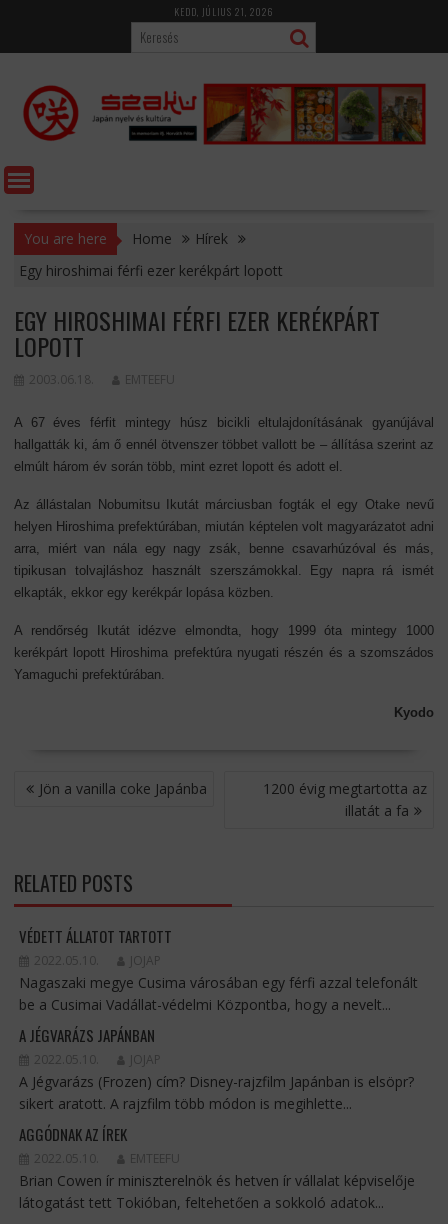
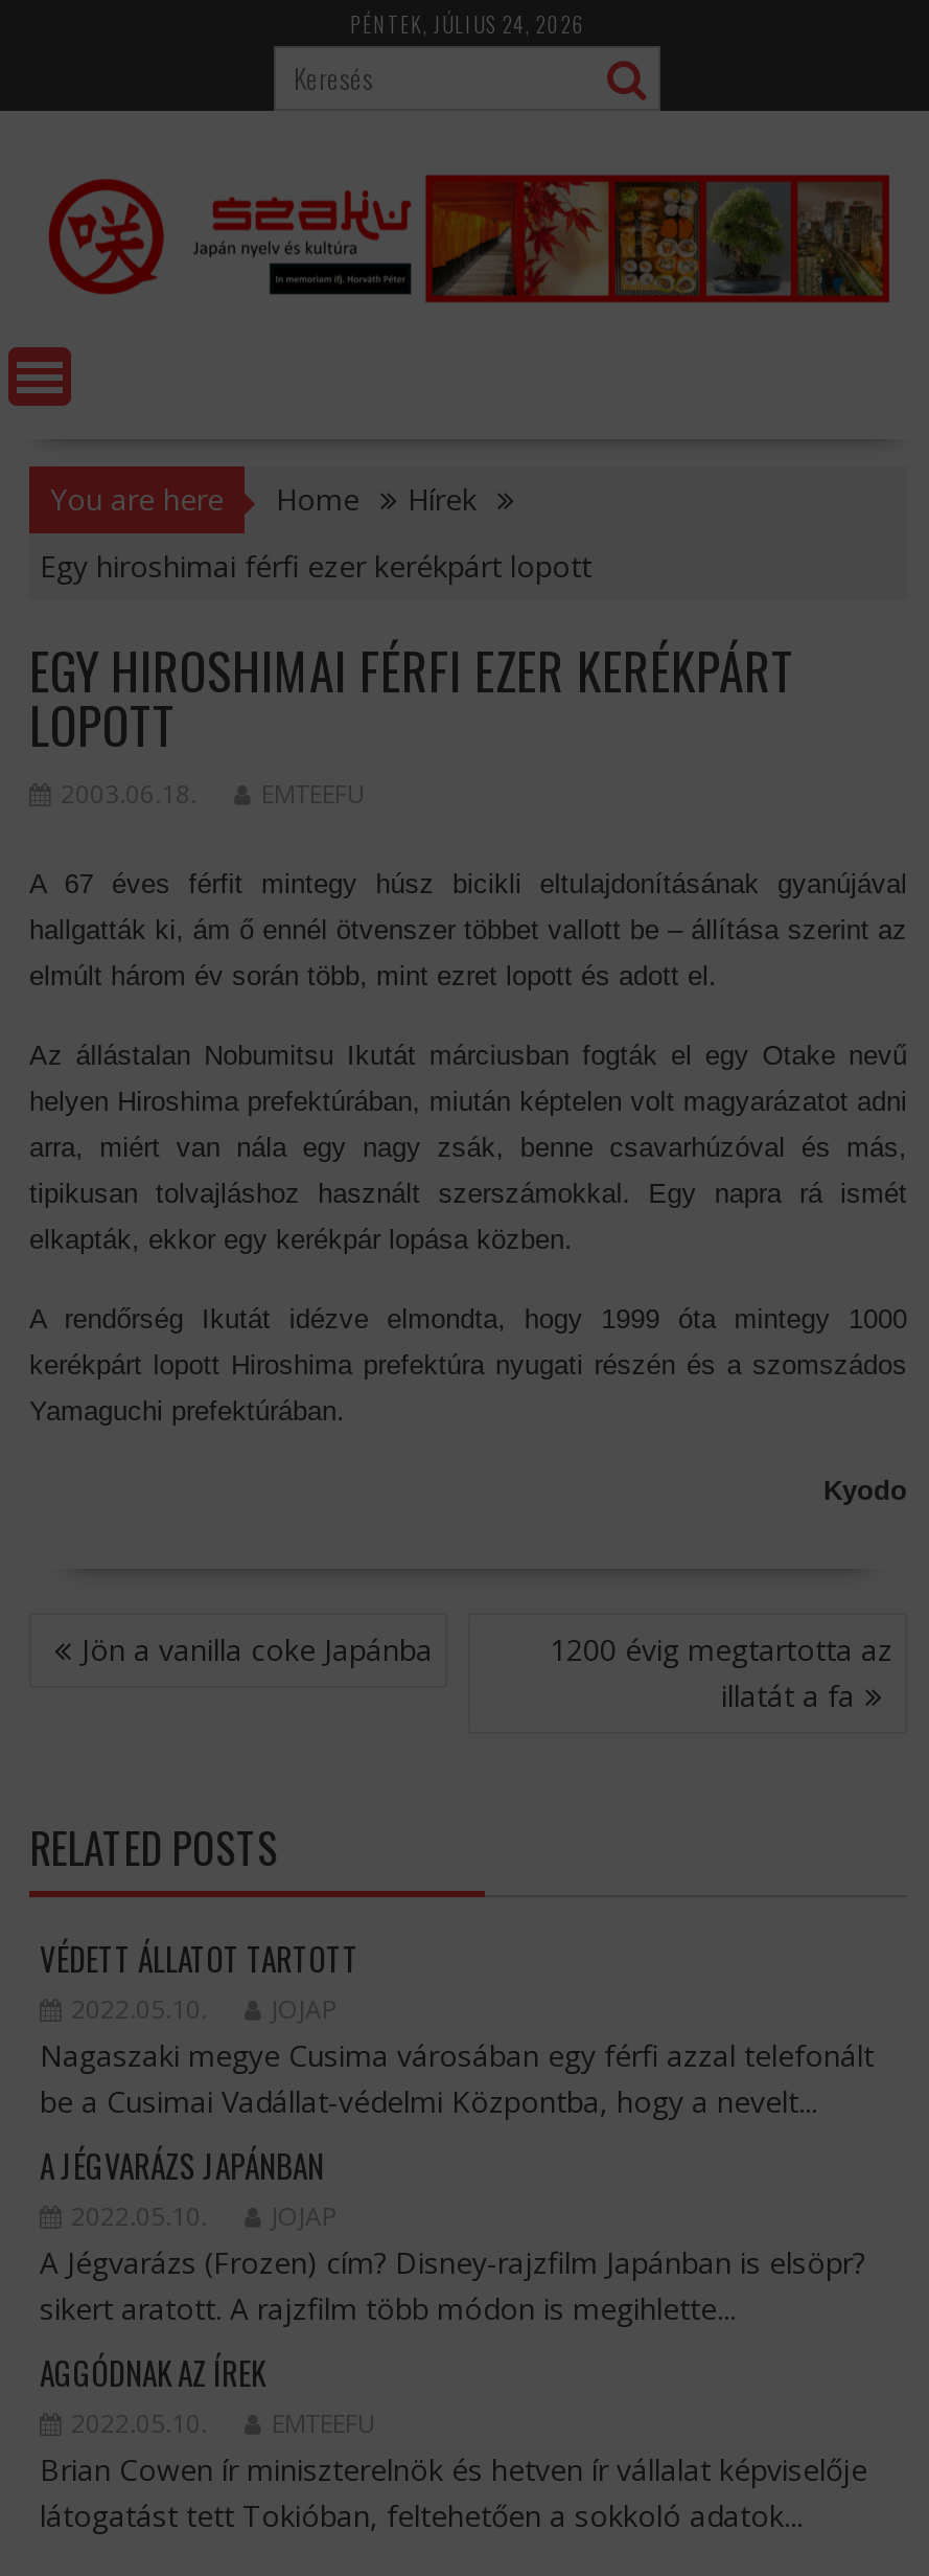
- KEDD, JÚLIUS 21, 2026
+ PÉNTEK, JÚLIUS 24, 2026
